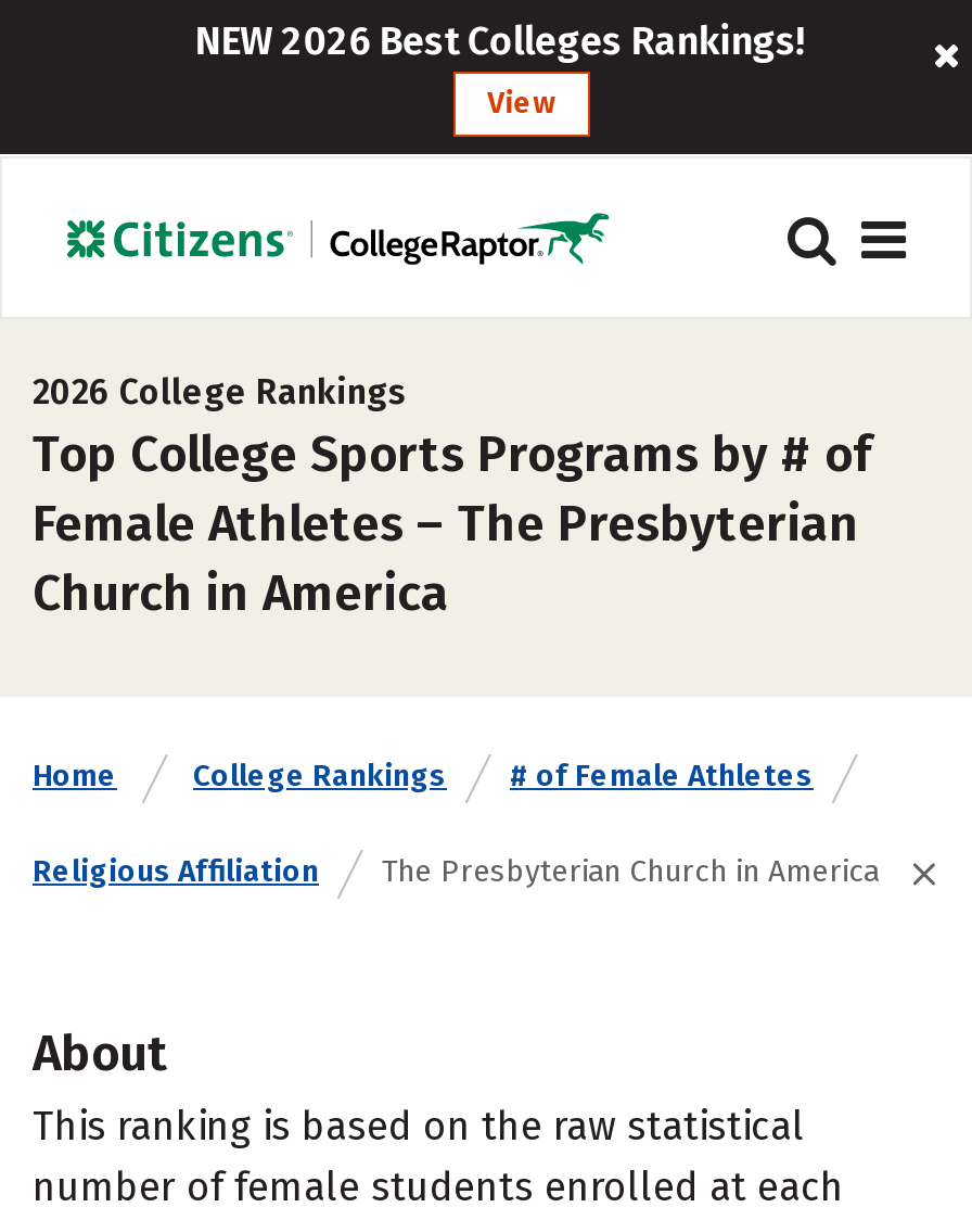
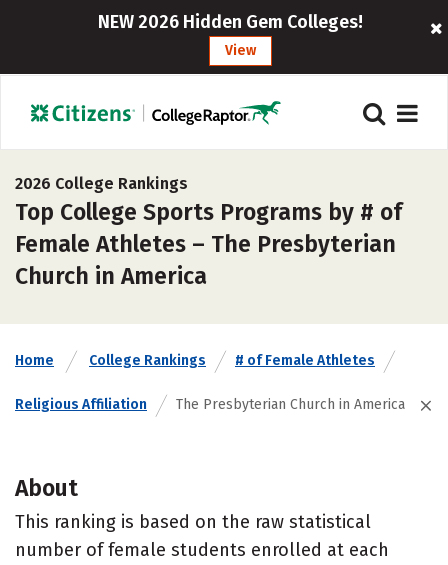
- NEW 2026 Best Colleges Rankings!
+ NEW 2026 Hidden Gem Colleges!
